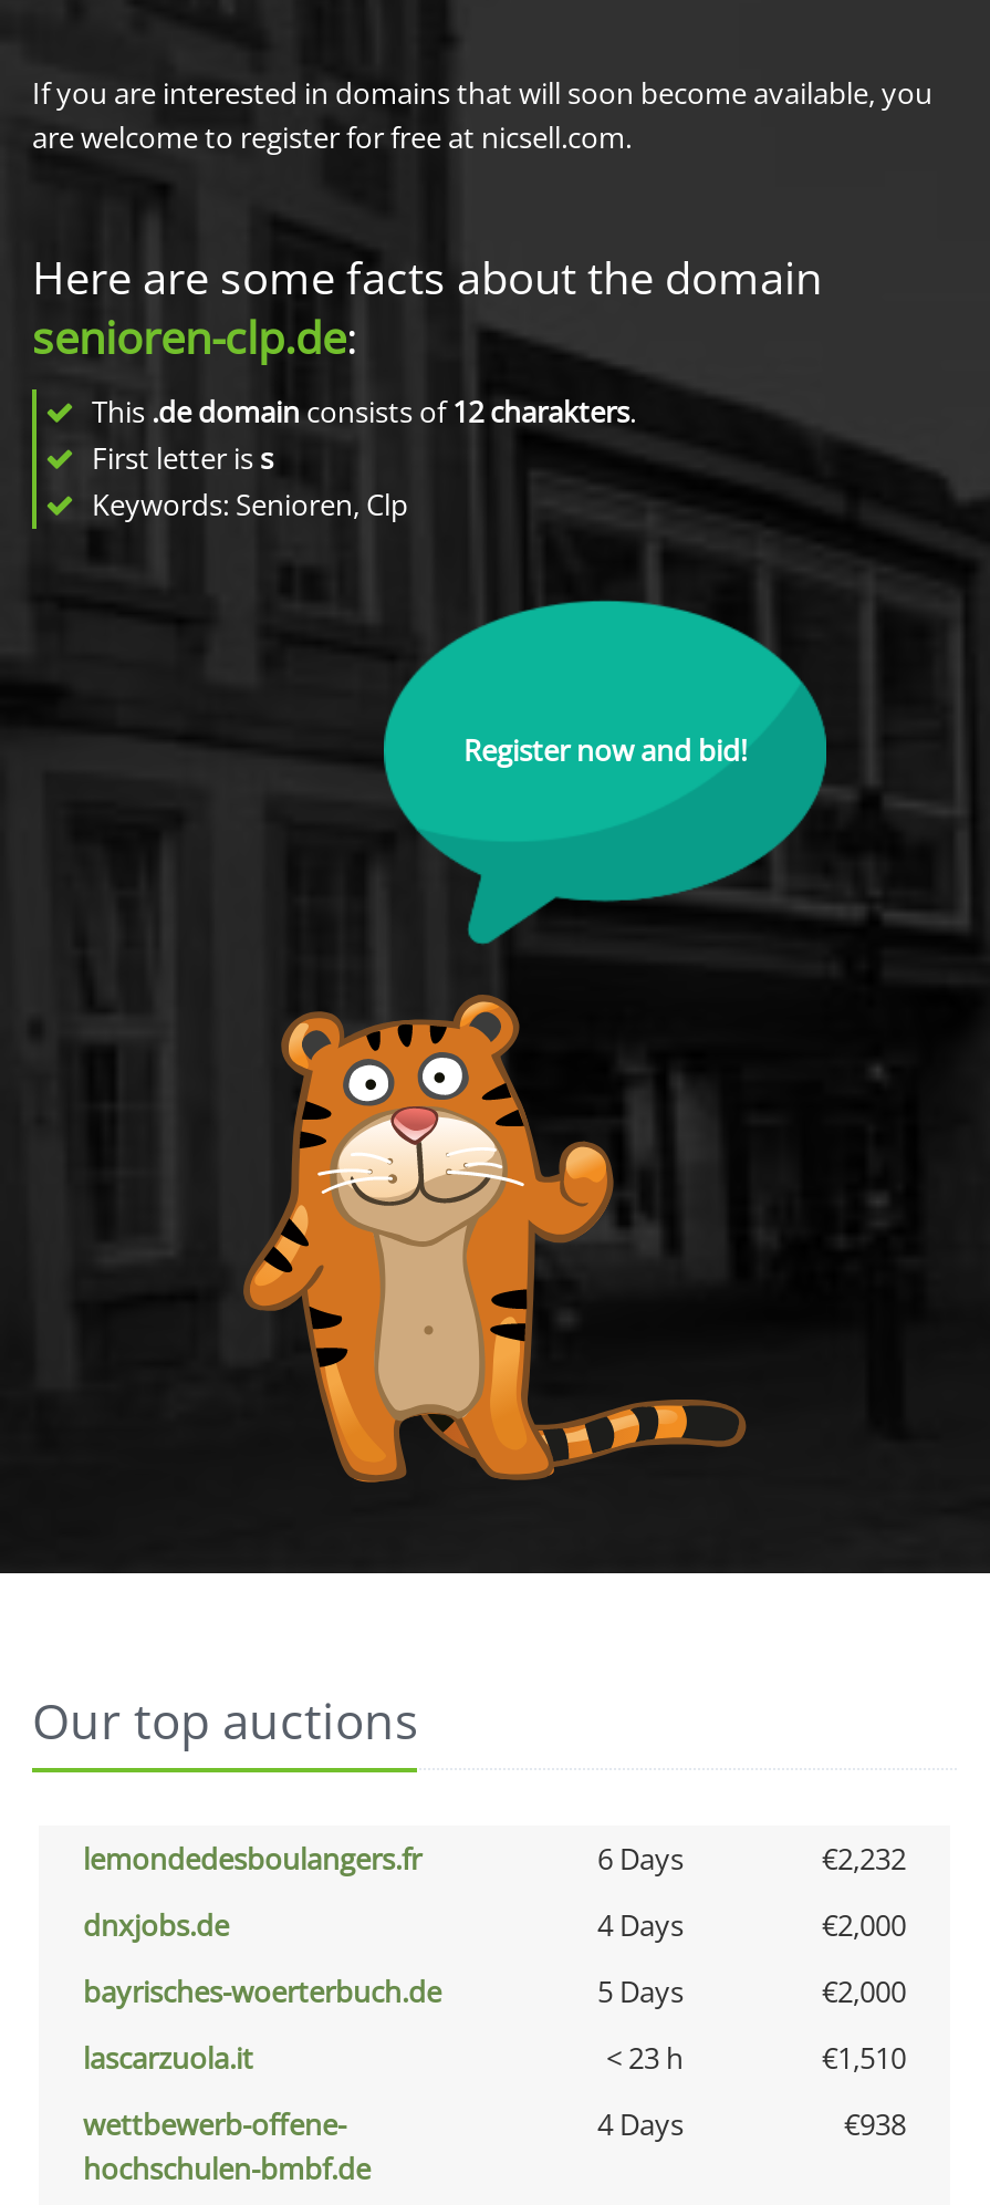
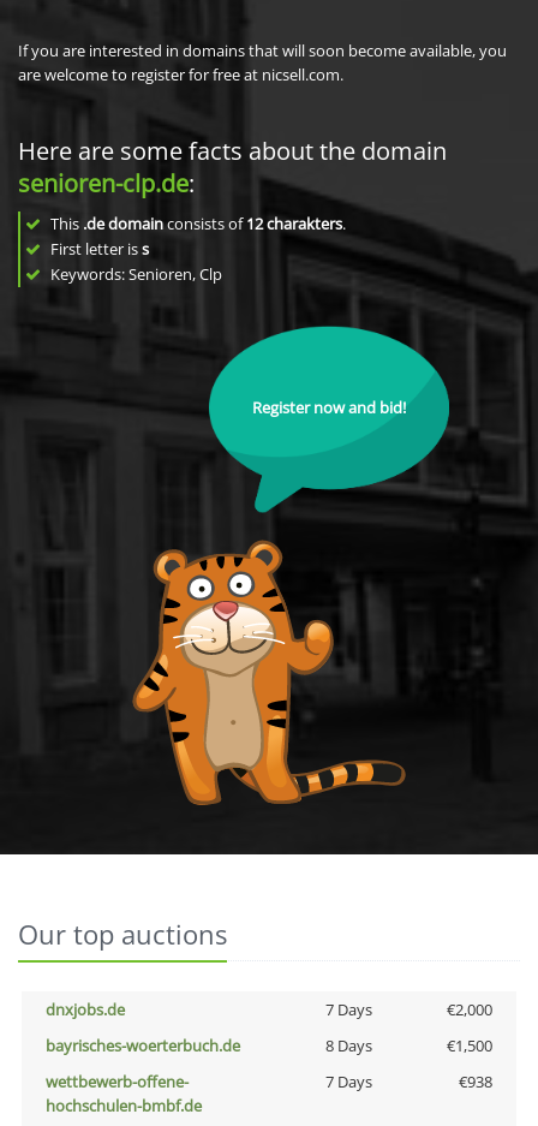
- lemondedesboulangers.fr
- 6 Days
- €2,232

- 4 Days
+ 7 Days

- 5 Days
- €2,000
- lascarzuola.it
- < 23 h
- €1,510
+ 8 Days
+ €1,500

- 4 Days
+ 7 Days
